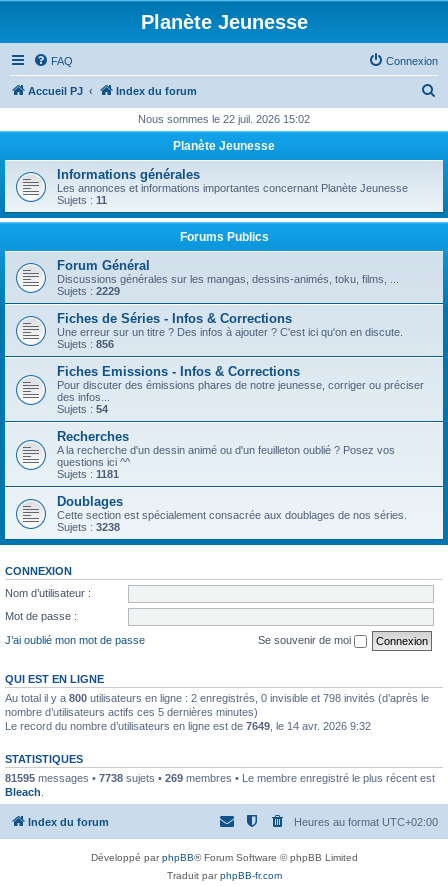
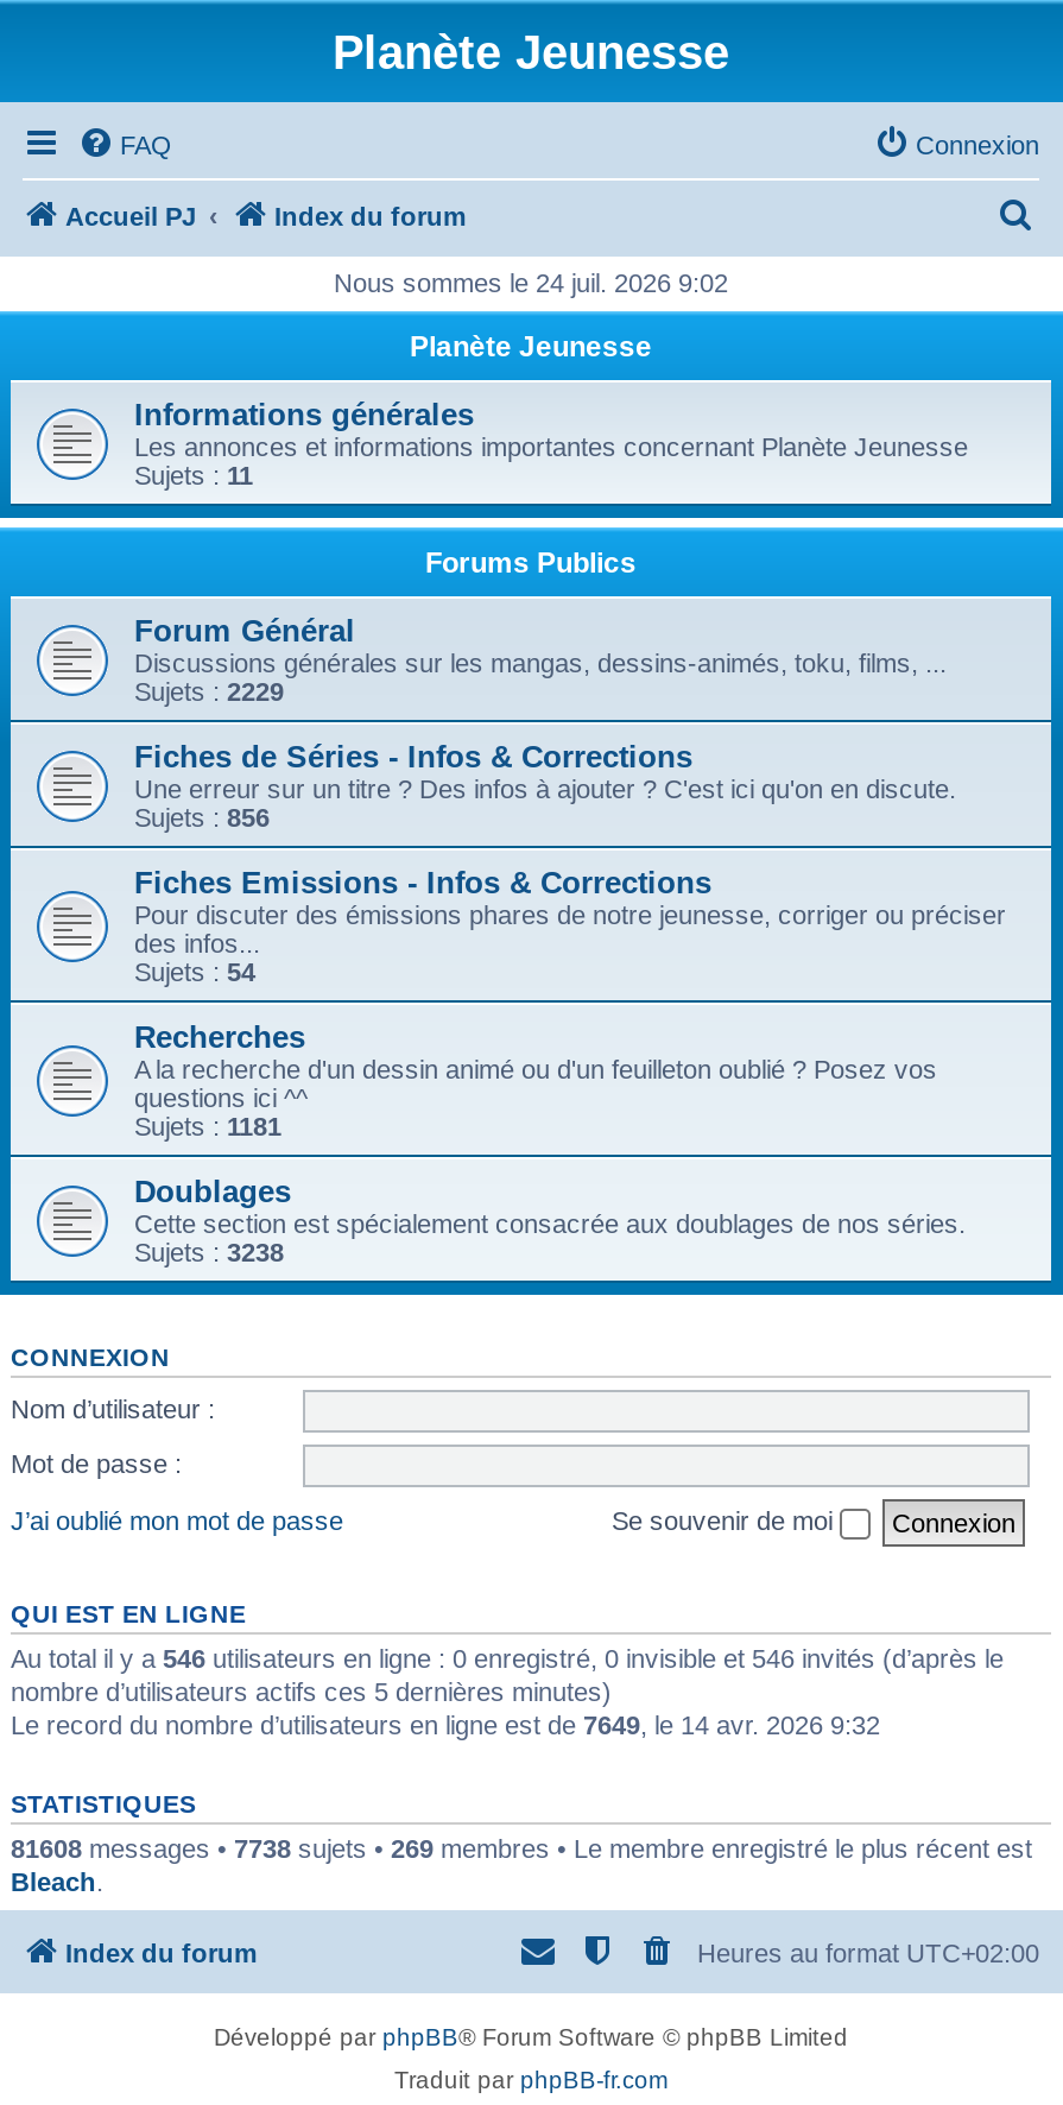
- Nous sommes le 22 juil. 2026 15:02
+ Nous sommes le 24 juil. 2026 9:02

- Au total il y a 800 utilisateurs en ligne : 2 enregistrés, 0 invisible et 798 invités (d’après le
+ Au total il y a 546 utilisateurs en ligne : 0 enregistré, 0 invisible et 546 invités (d’après le

- 81595 messages • 7738 sujets • 269 membres • Le membre enregistré le plus récent est
+ 81608 messages • 7738 sujets • 269 membres • Le membre enregistré le plus récent est
